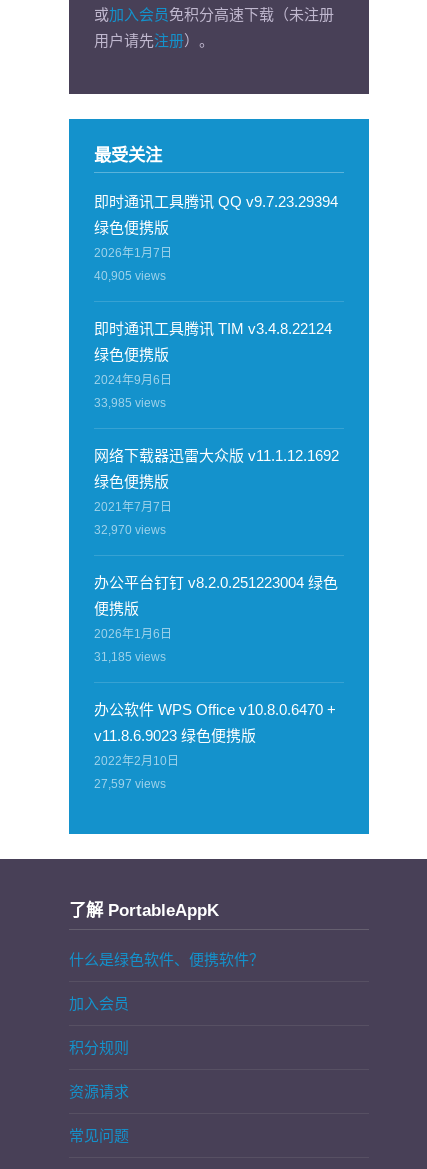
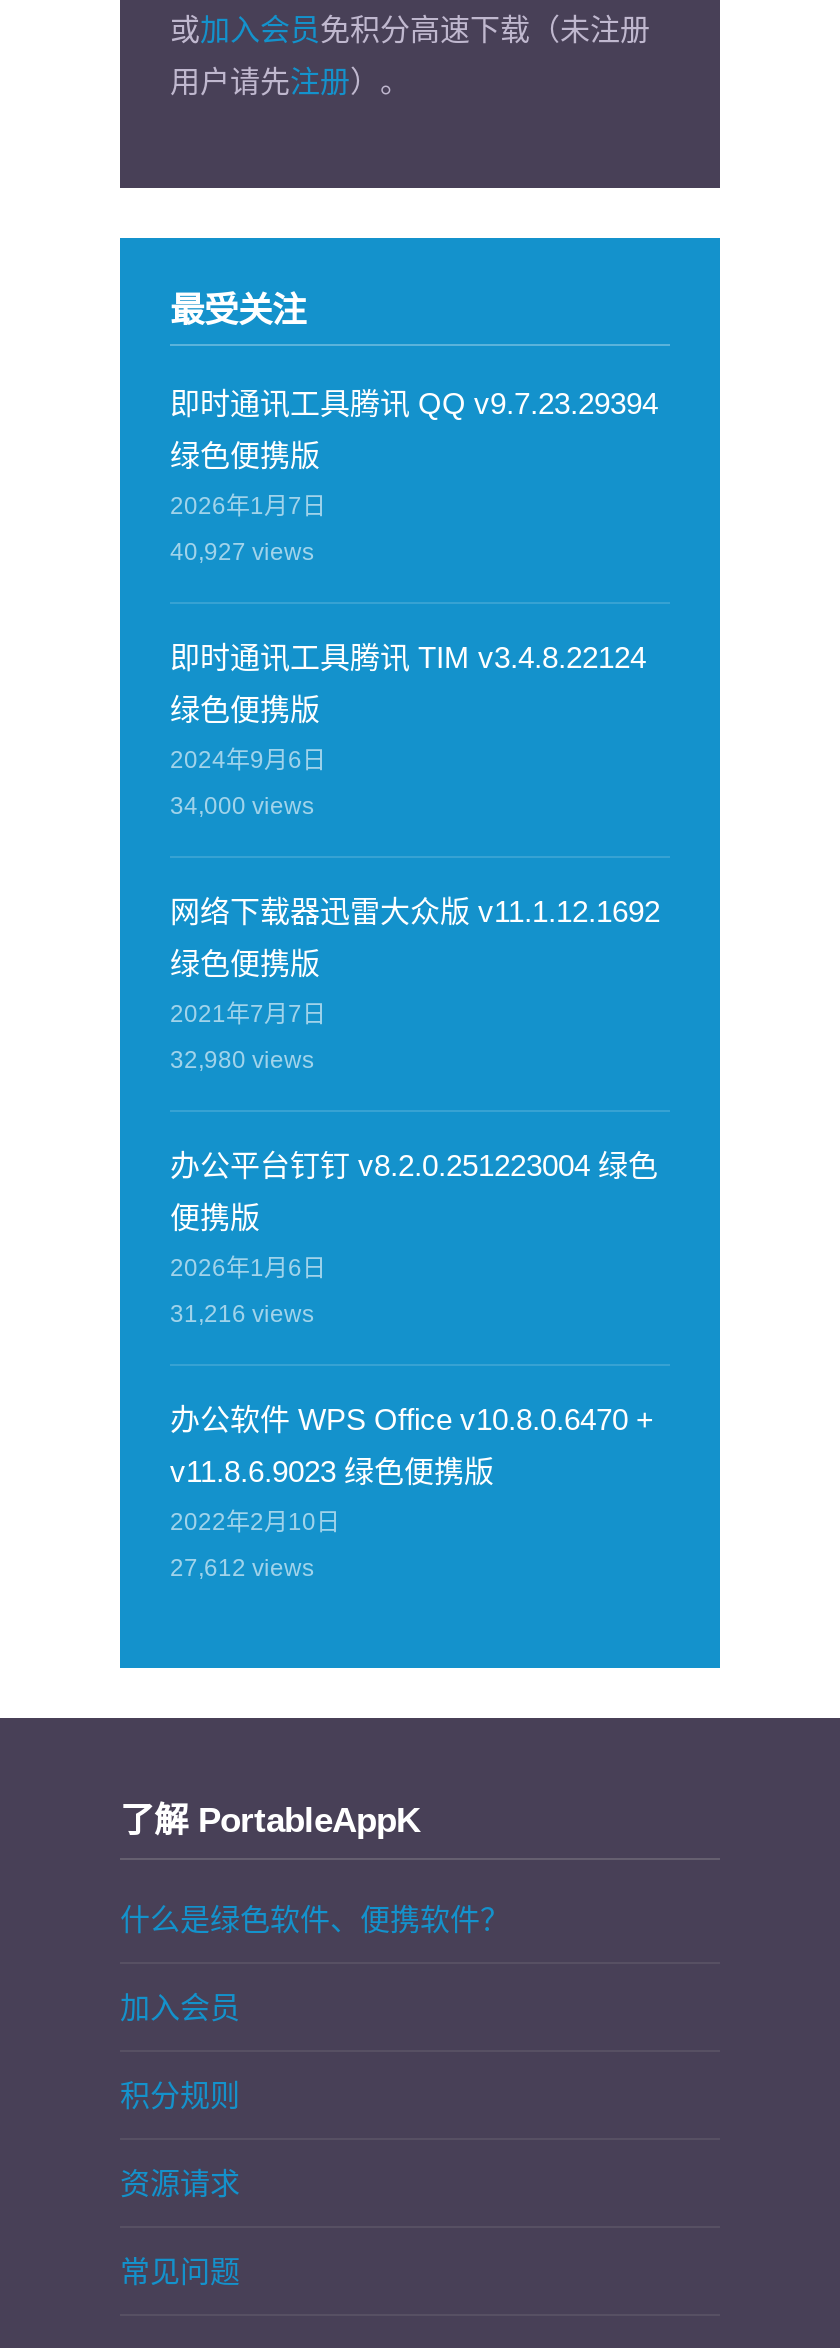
- 40,905 views
+ 40,927 views

- 33,985 views
+ 34,000 views

- 32,970 views
+ 32,980 views

- 31,185 views
+ 31,216 views

- 27,597 views
+ 27,612 views
